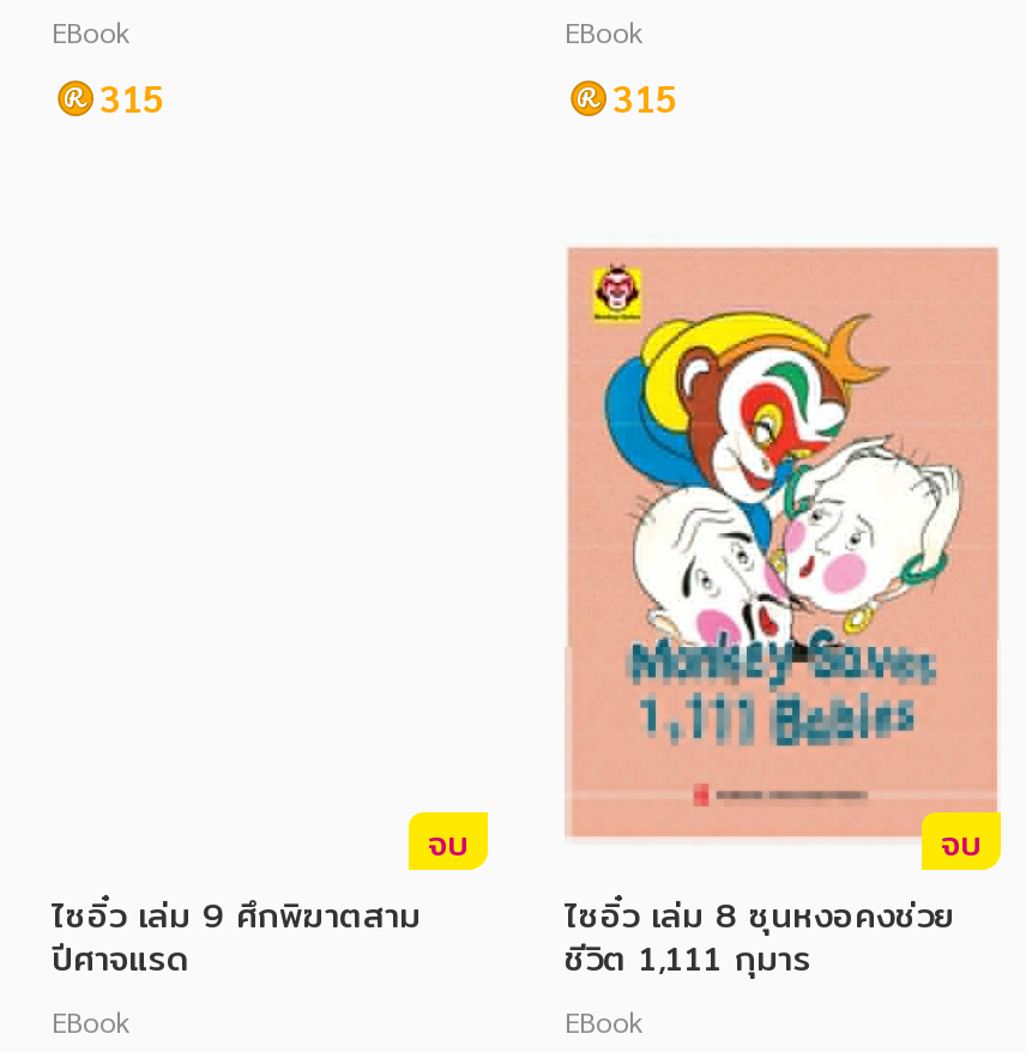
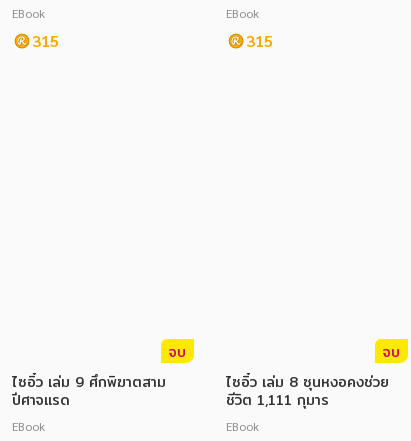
- [image]
